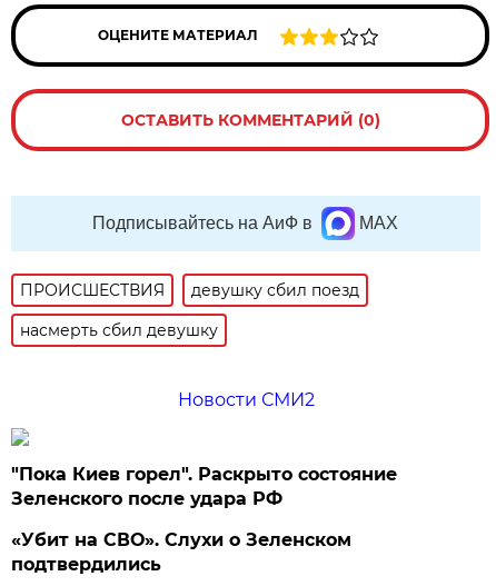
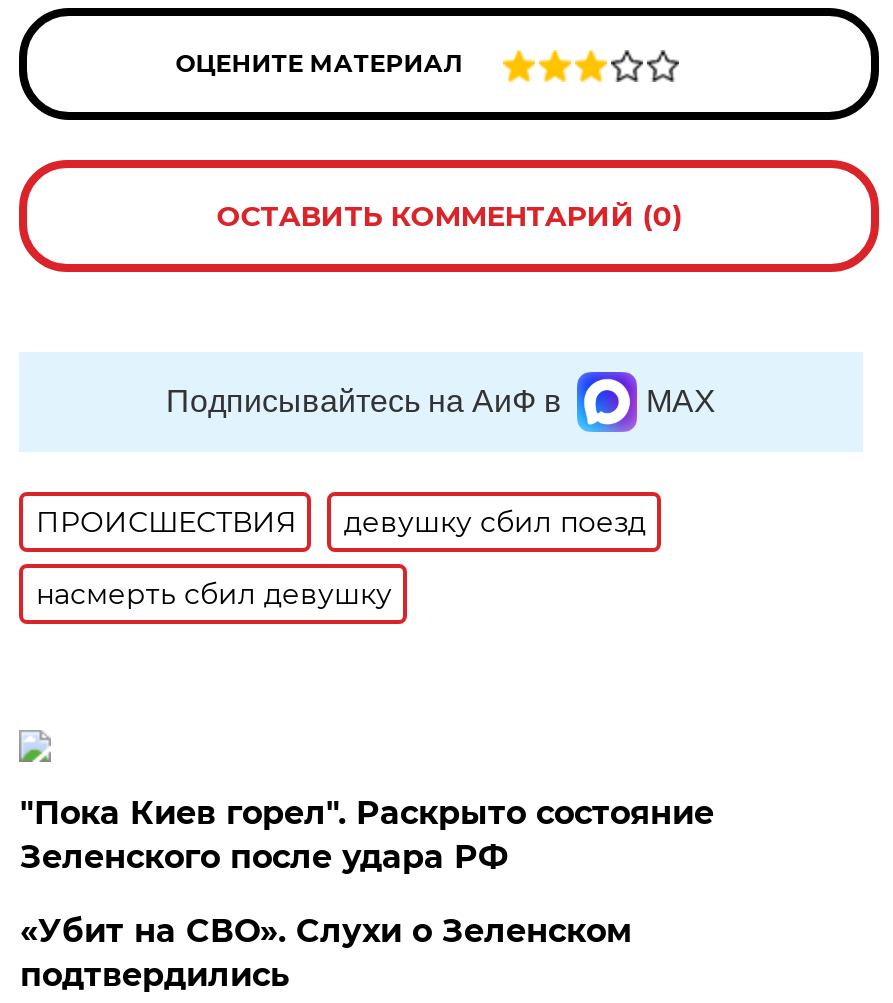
- Новости СМИ2
